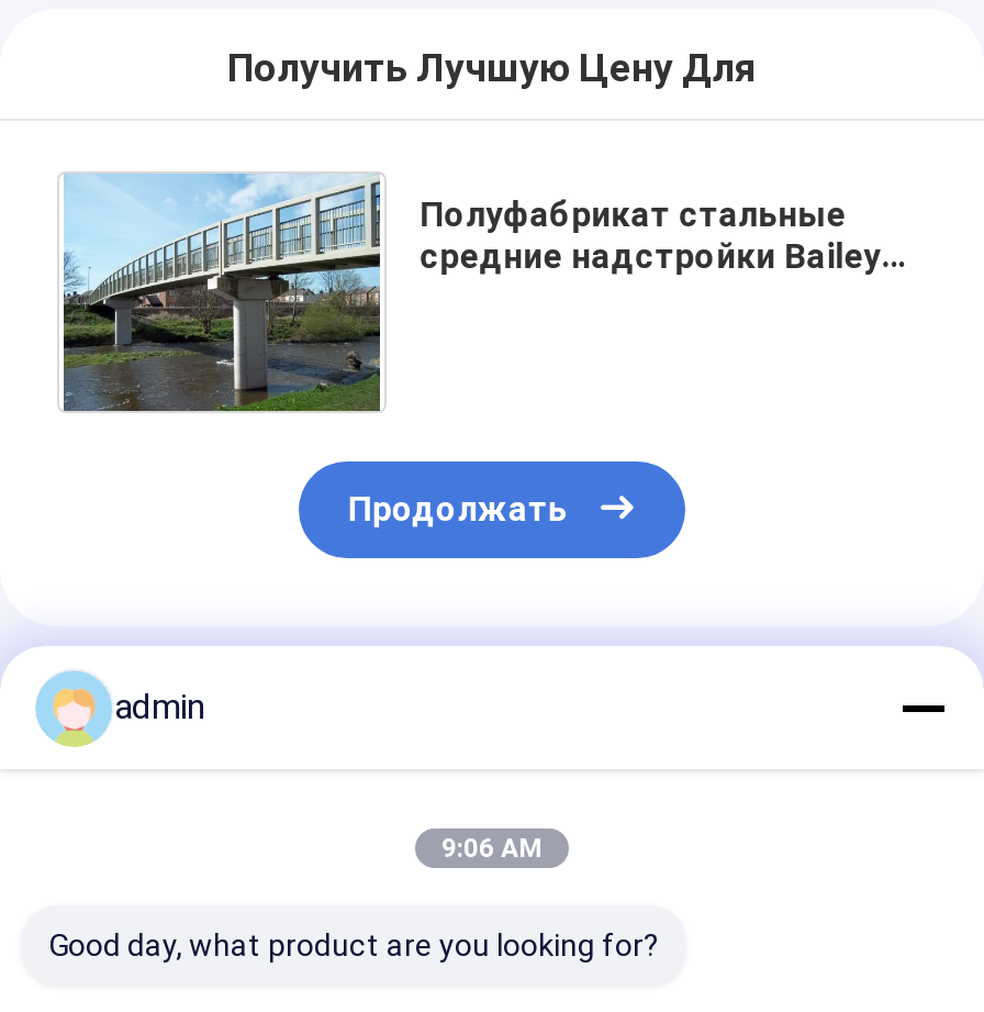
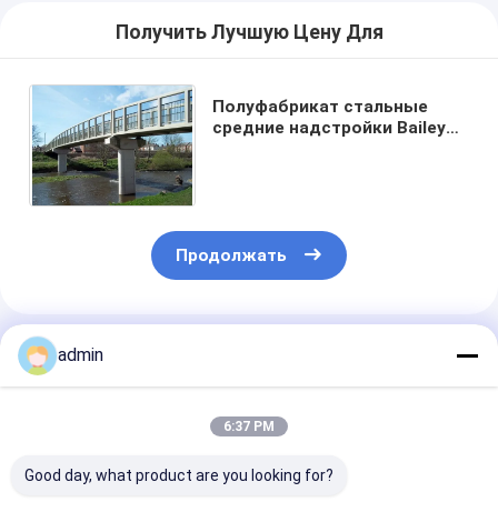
- 9:06 AM
+ 6:37 PM
